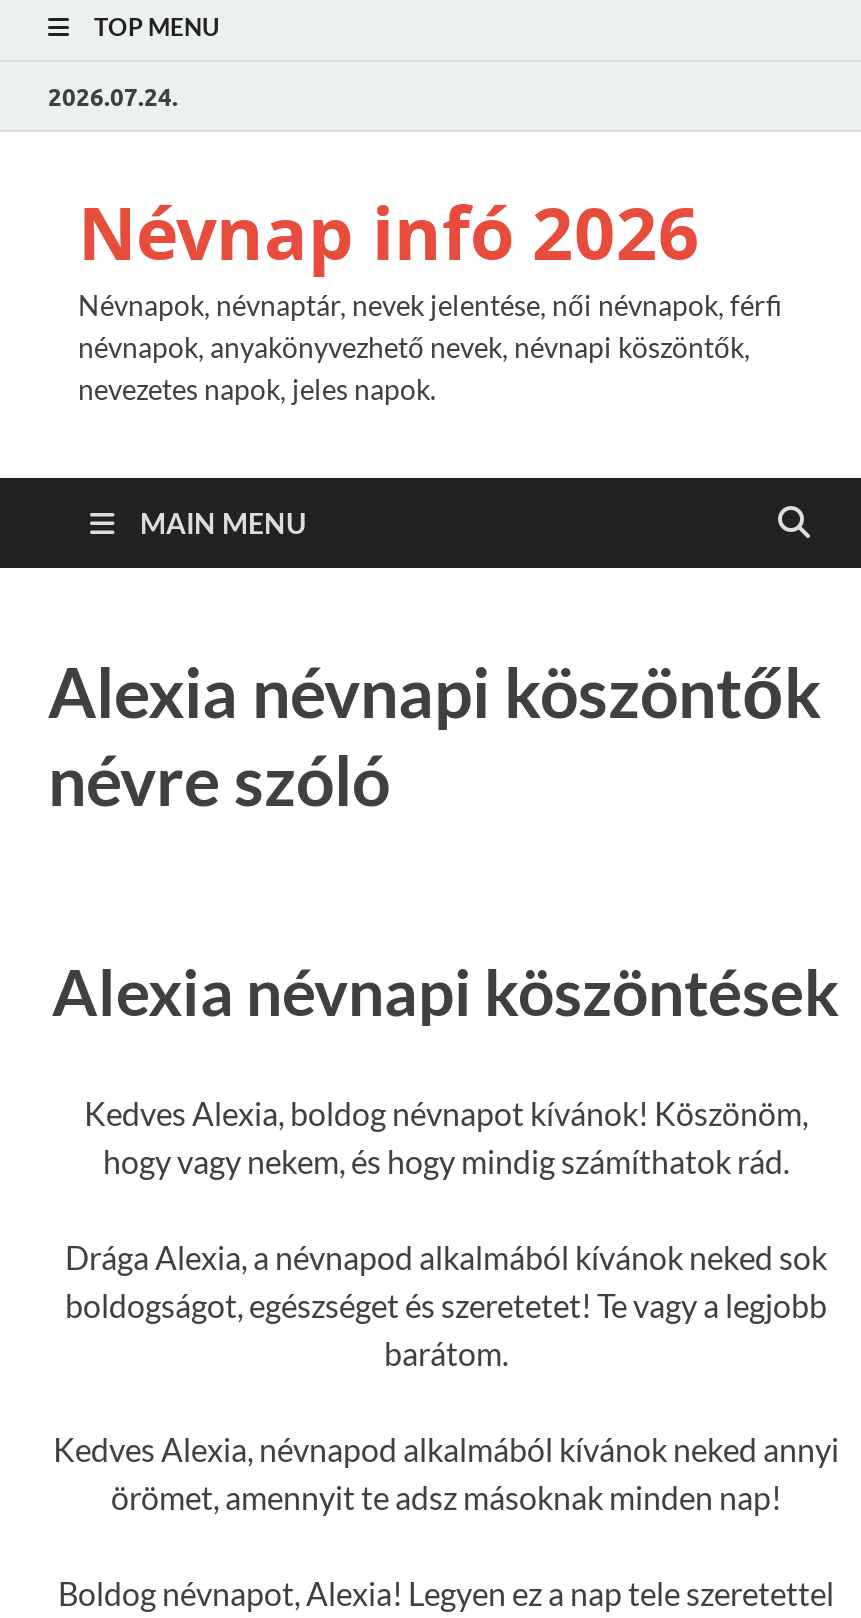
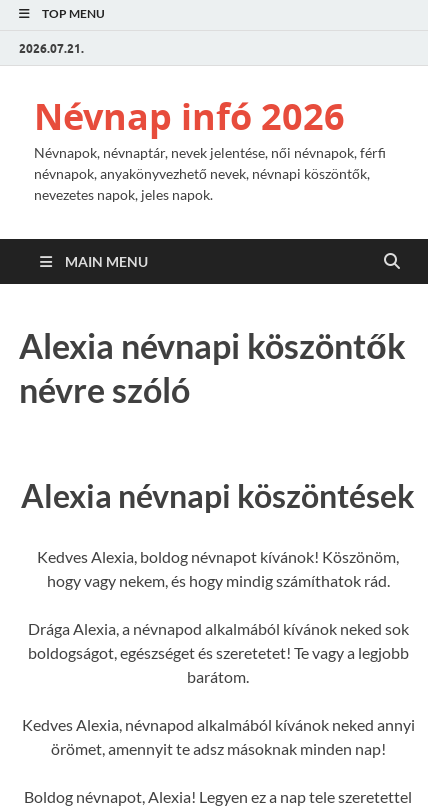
- 2026.07.24.
+ 2026.07.21.
